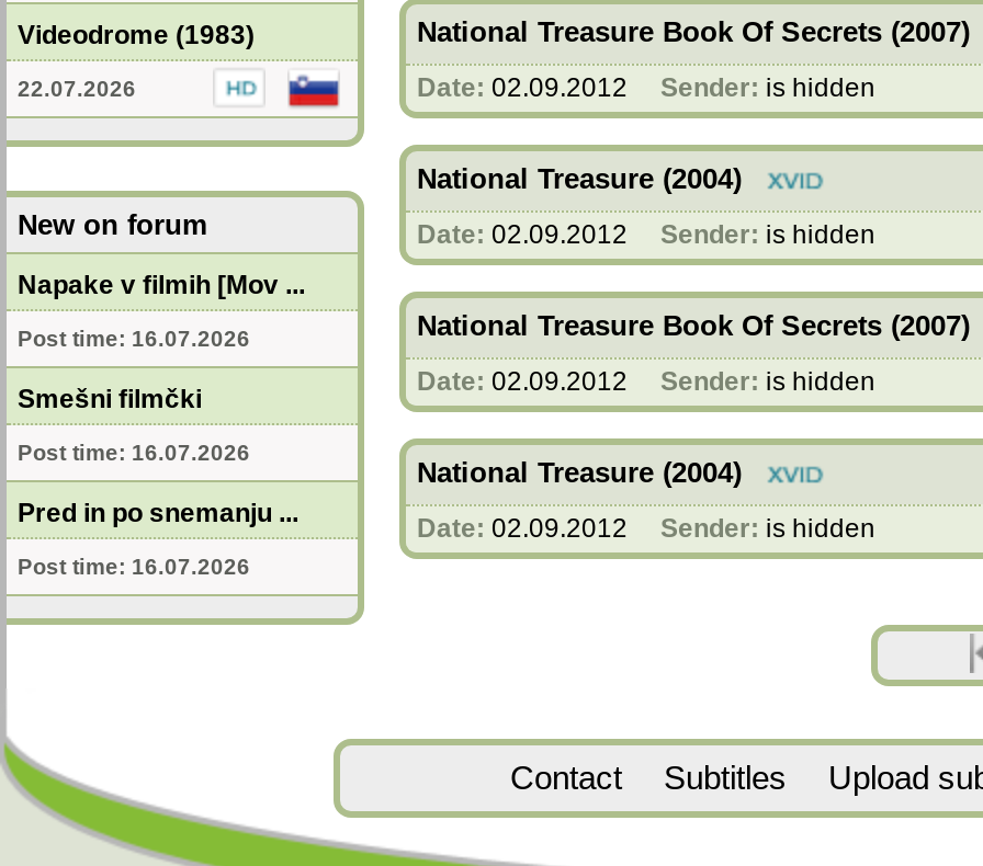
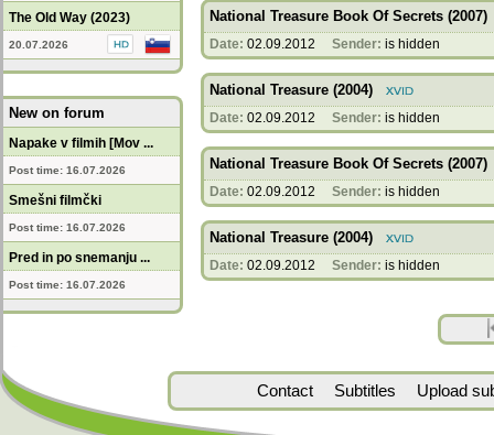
- Videodrome (1983)
+ The Old Way (2023)

- 22.07.2026
+ 20.07.2026
